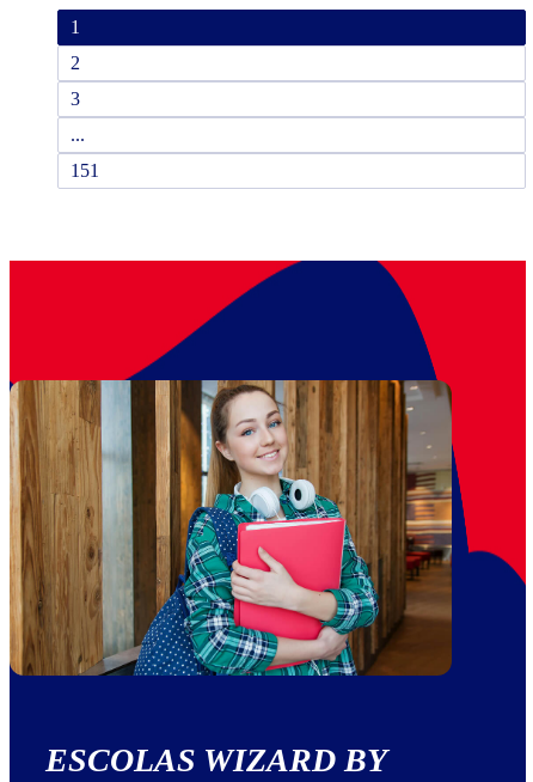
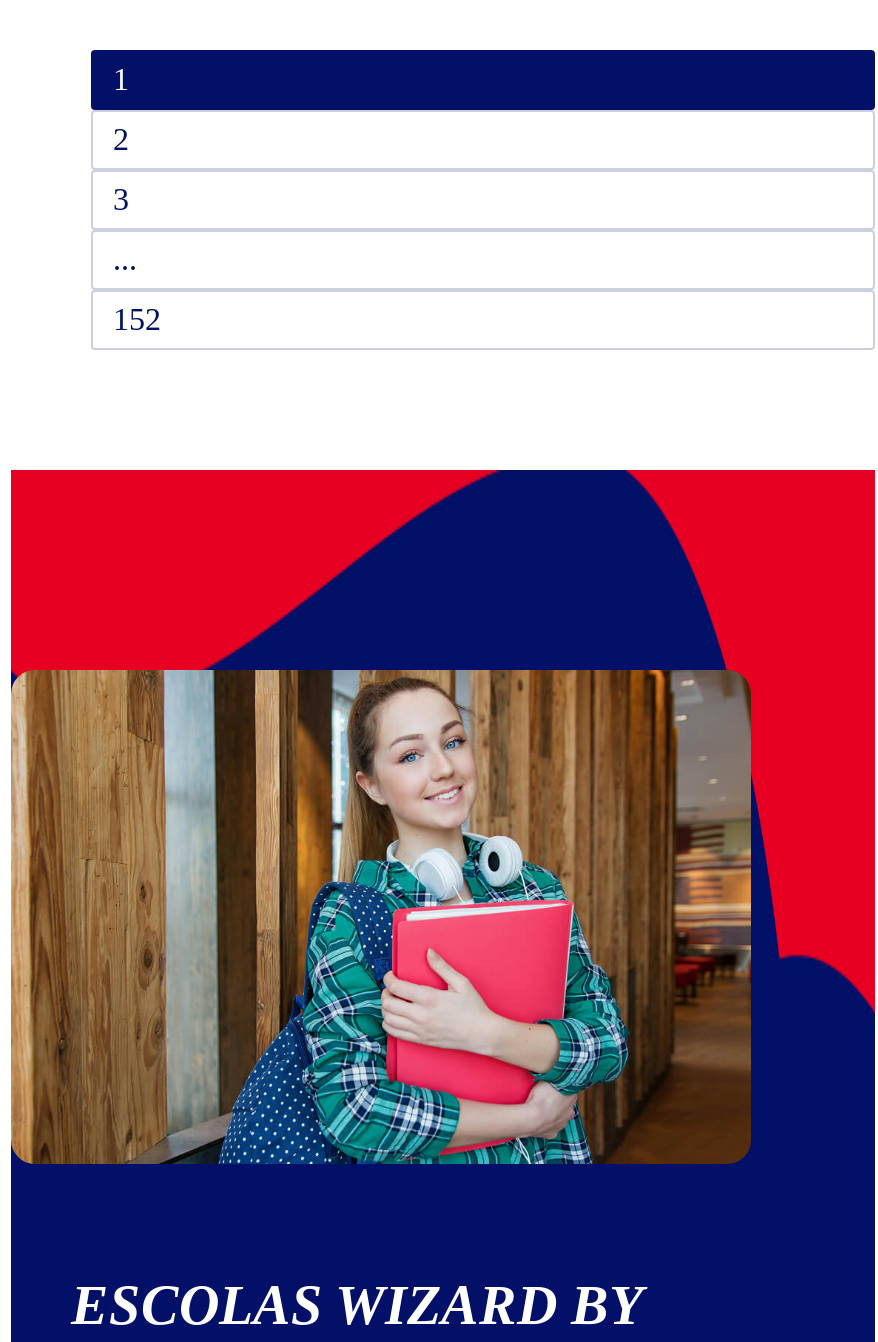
- 151
+ 152
